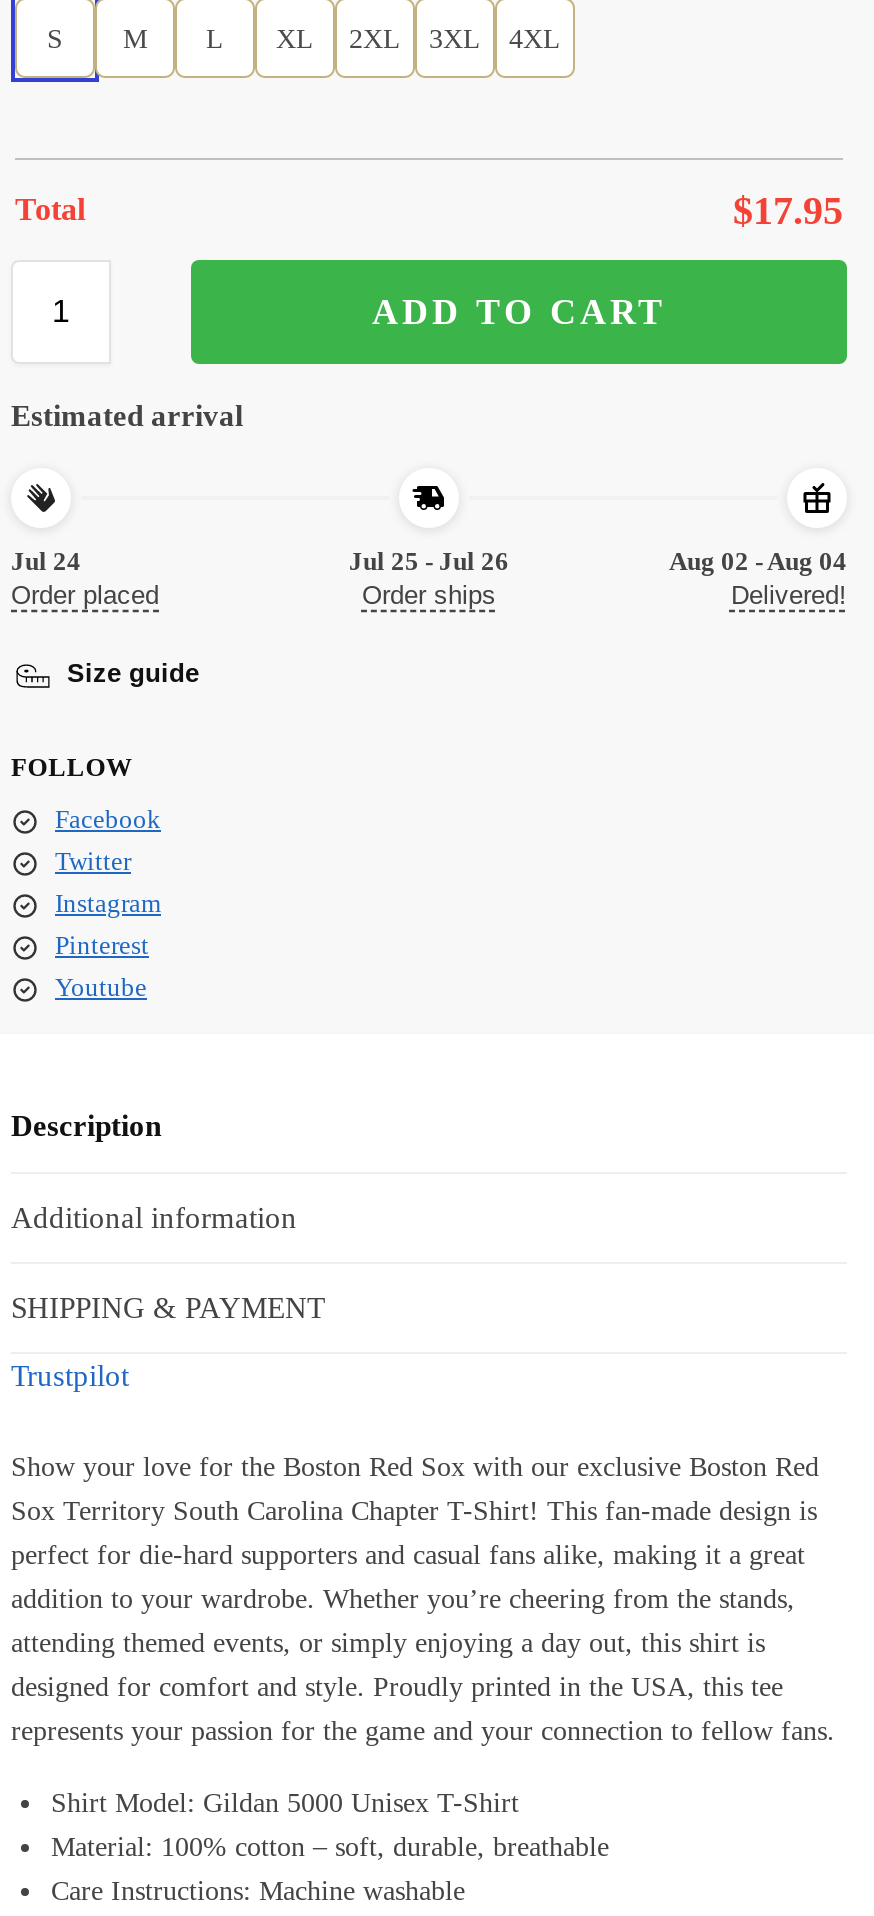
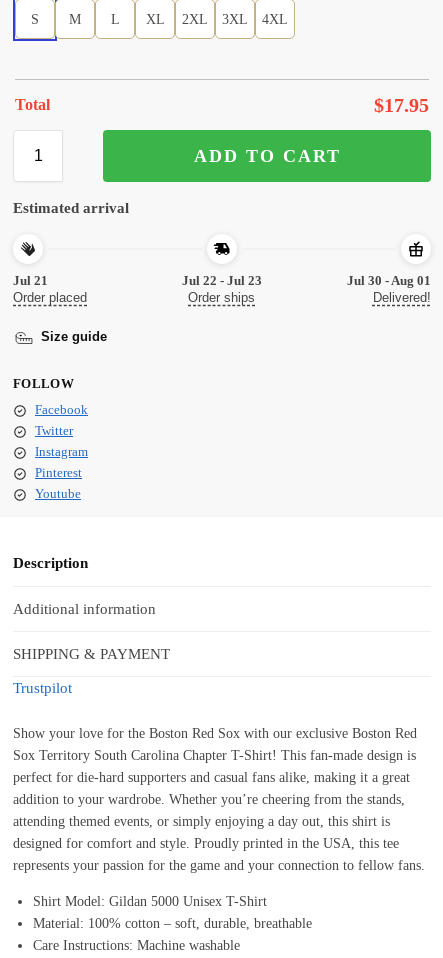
- Jul 24
+ Jul 21

- Jul 25 - Jul 26
+ Jul 22 - Jul 23

- Aug 02 - Aug 04
+ Jul 30 - Aug 01
